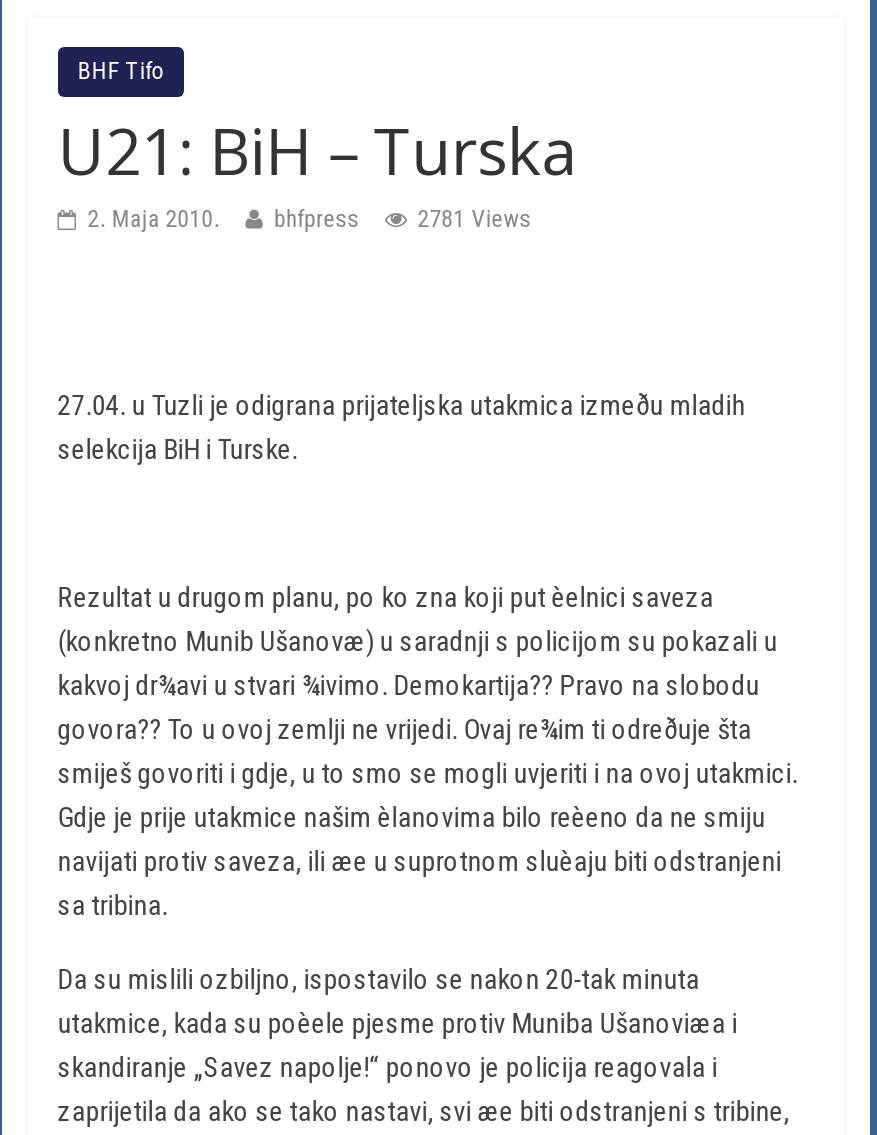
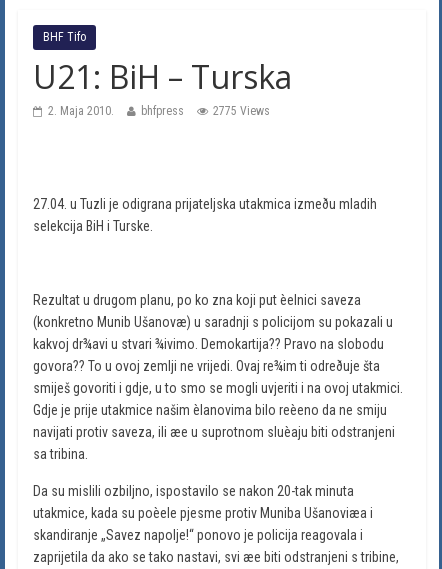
- 2781 Views
+ 2775 Views
